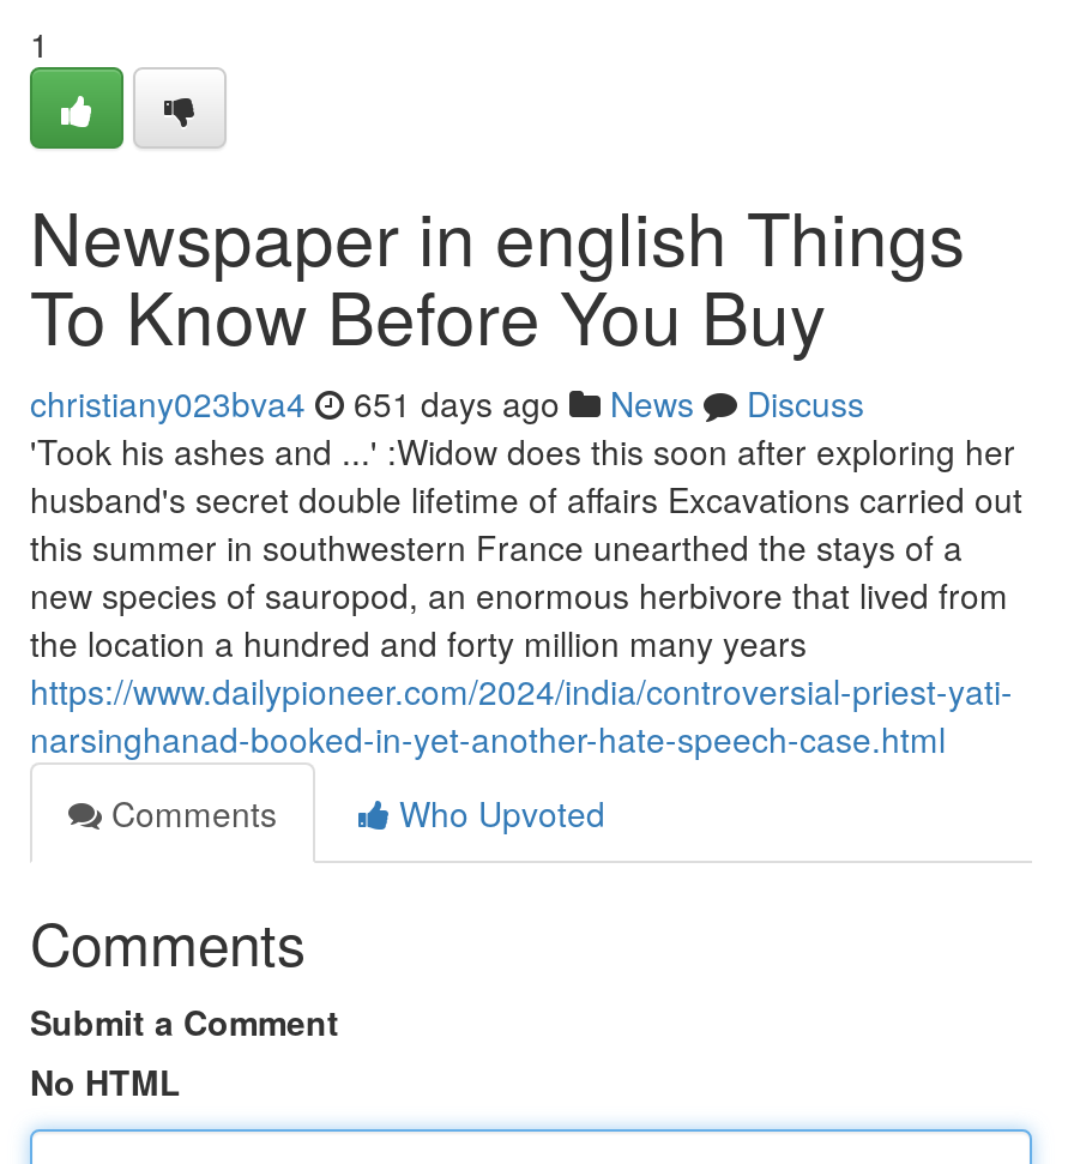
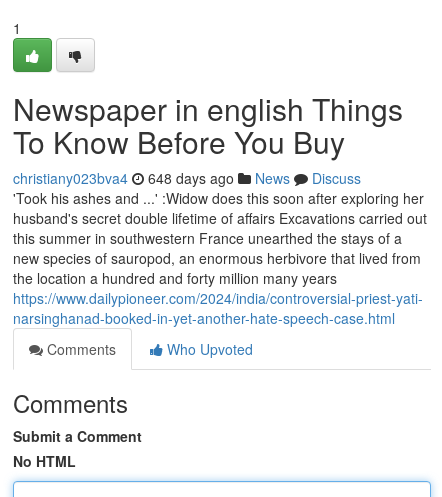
- christiany023bva4 651 days ago News Discuss
+ christiany023bva4 648 days ago News Discuss
